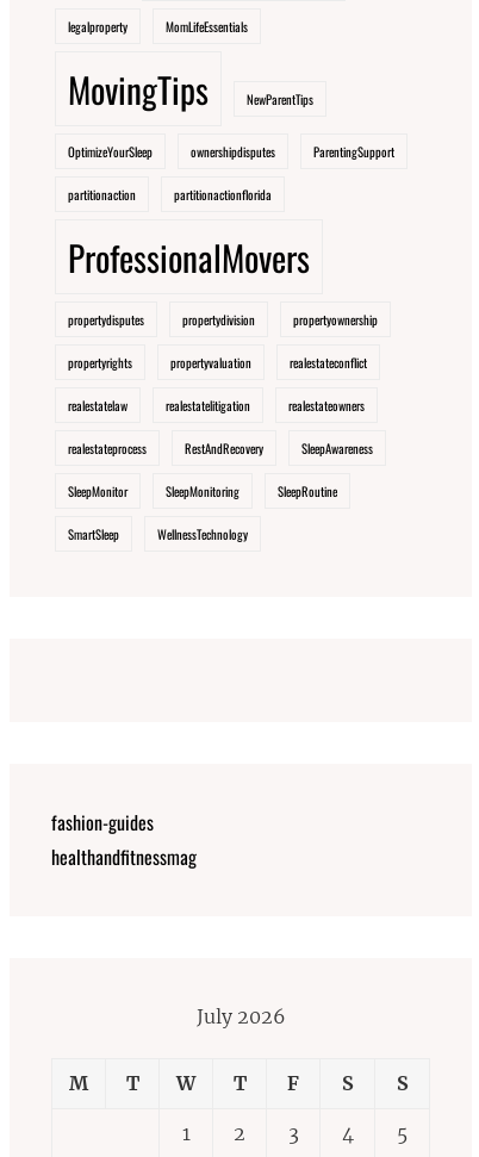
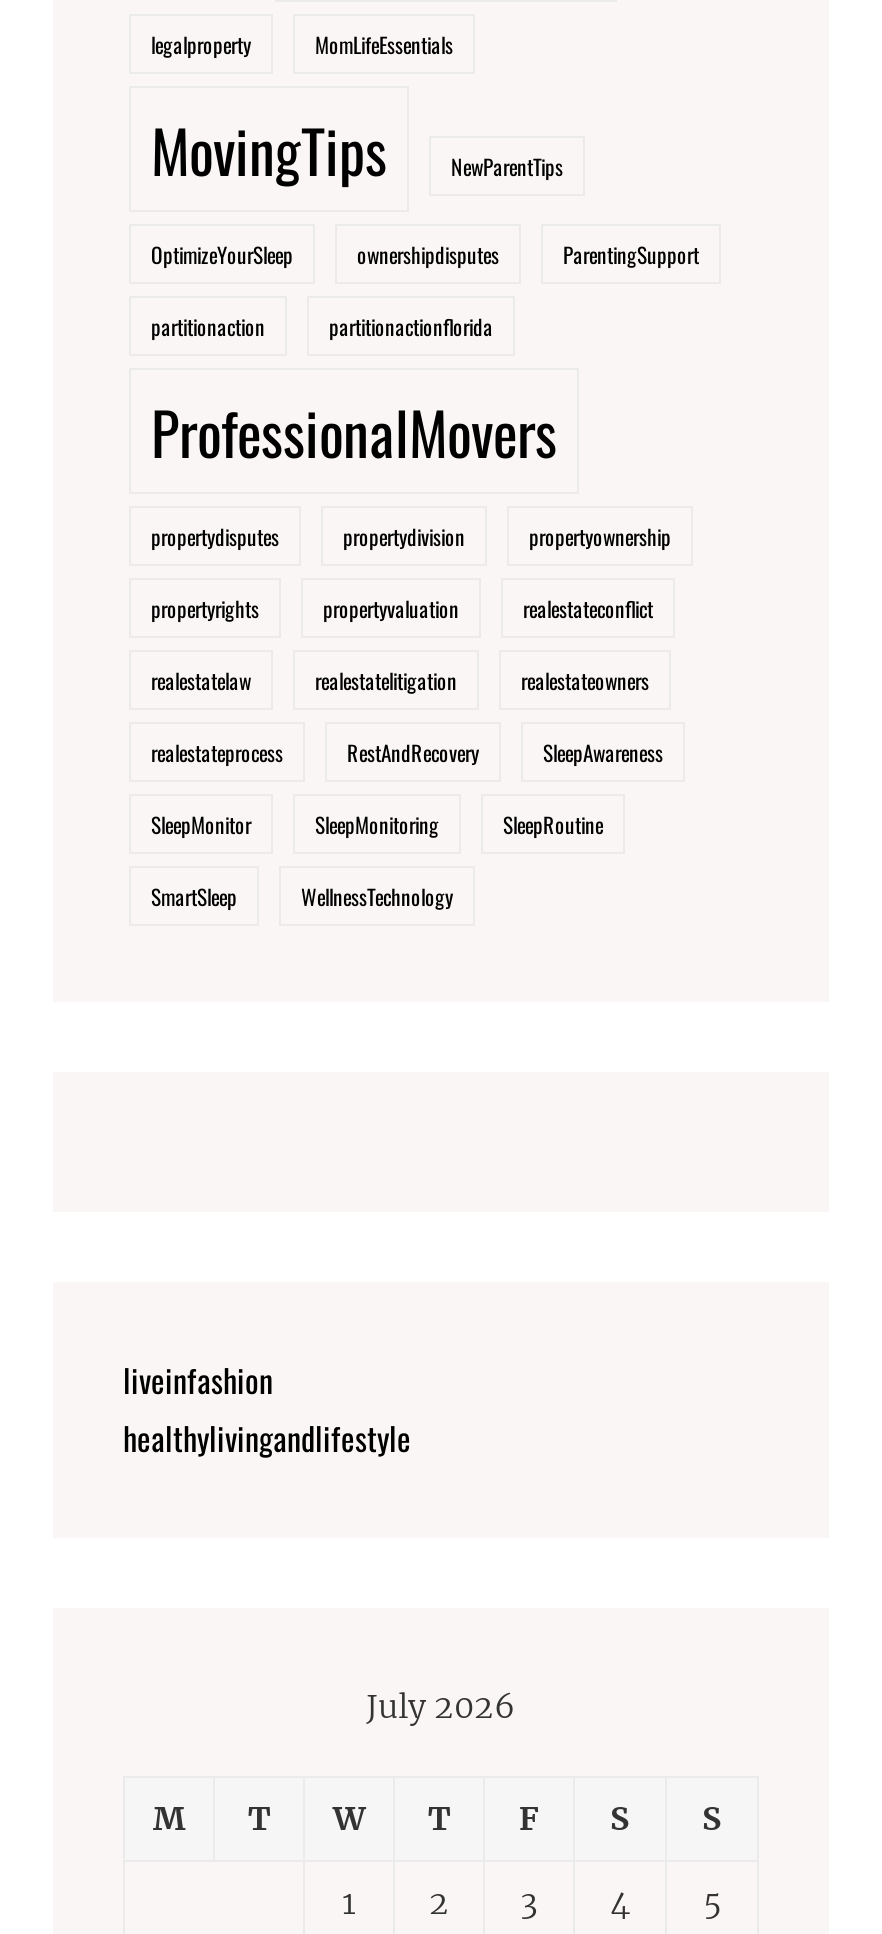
- fashion-guides
- healthandfitnessmag
+ liveinfashion
+ healthylivingandlifestyle
